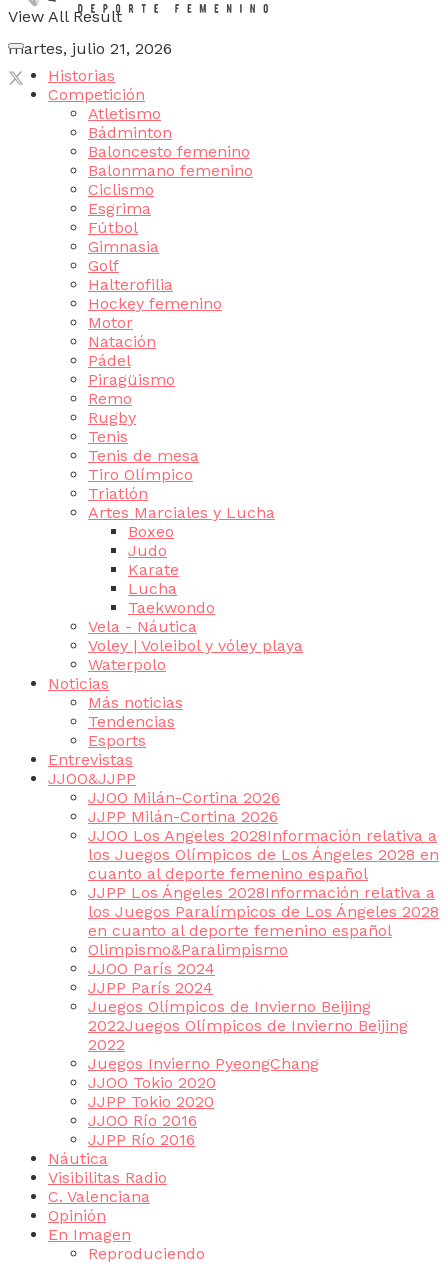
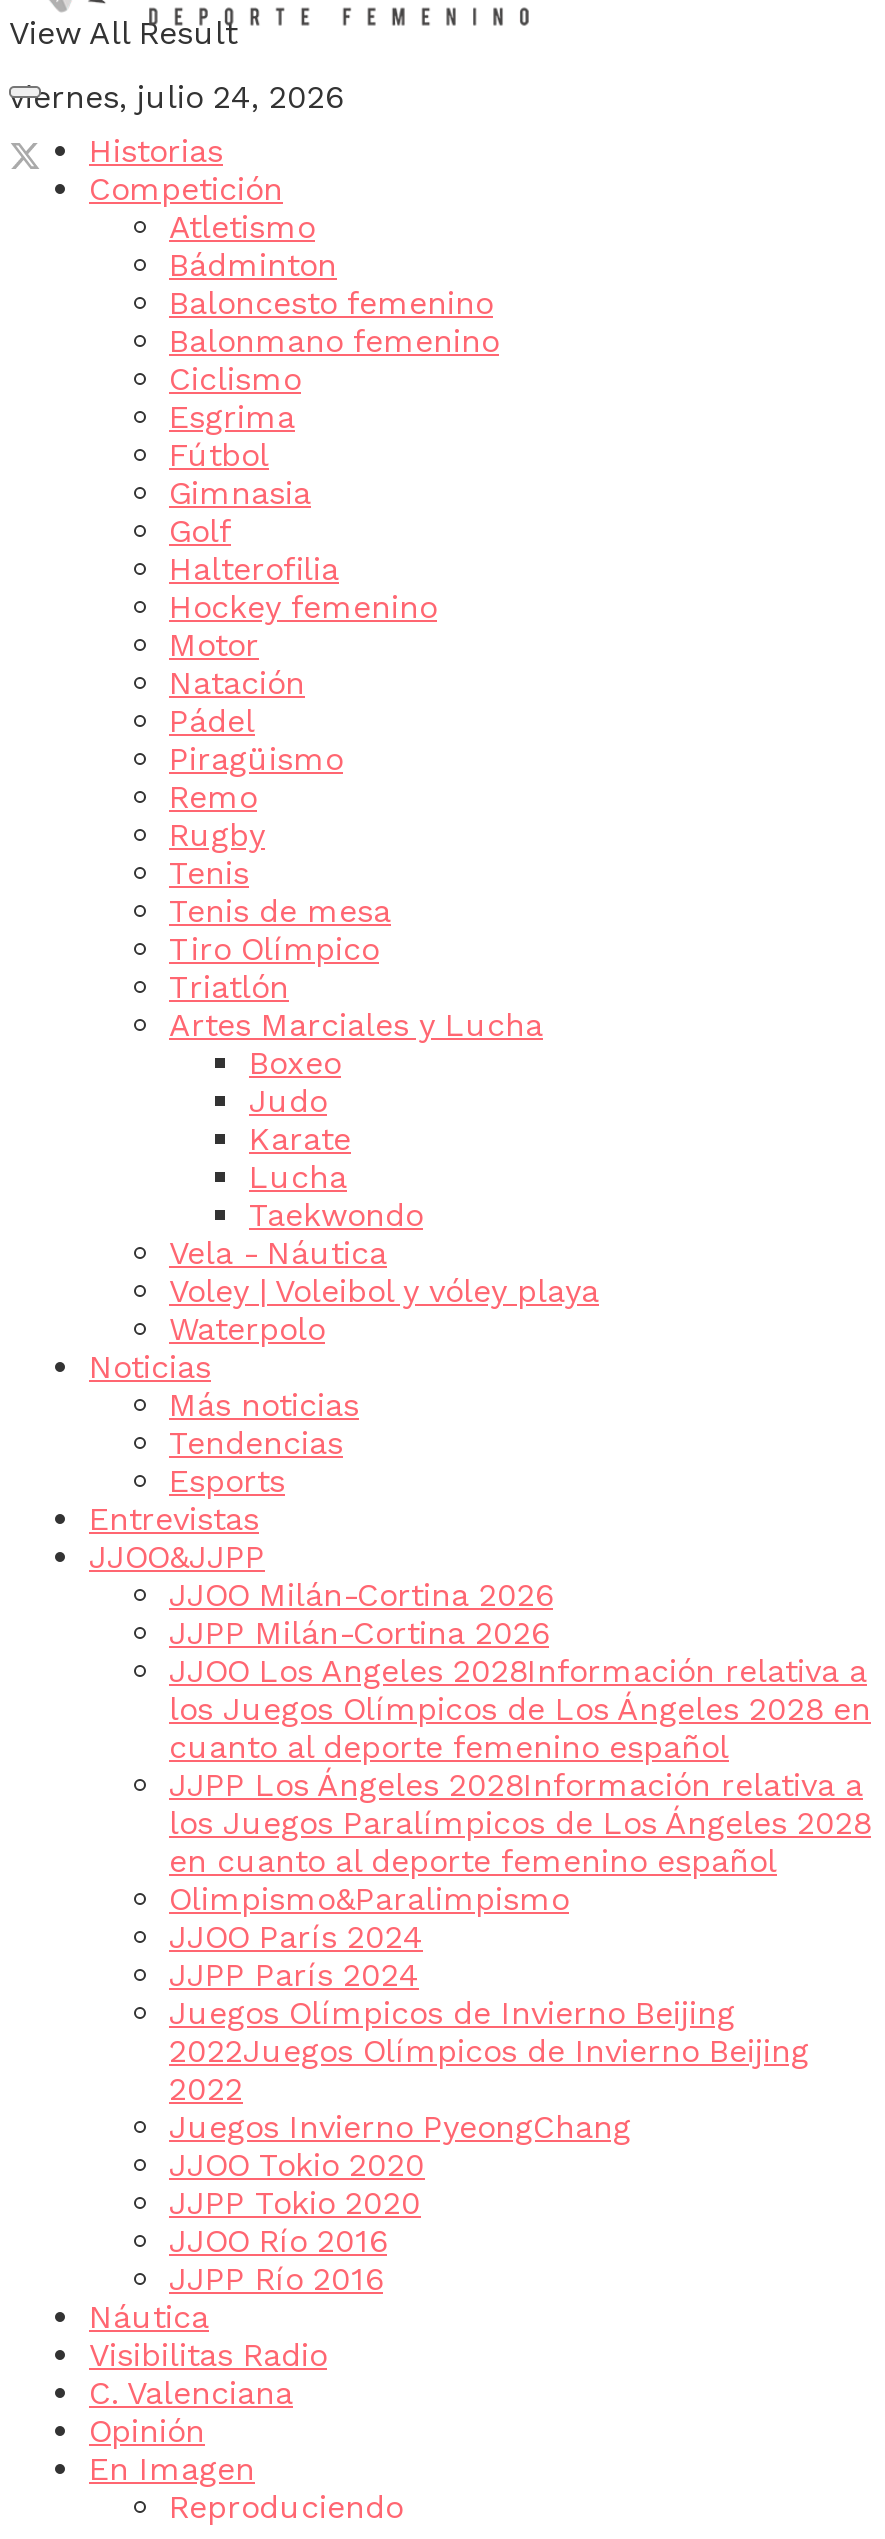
- martes, julio 21, 2026
+ viernes, julio 24, 2026
